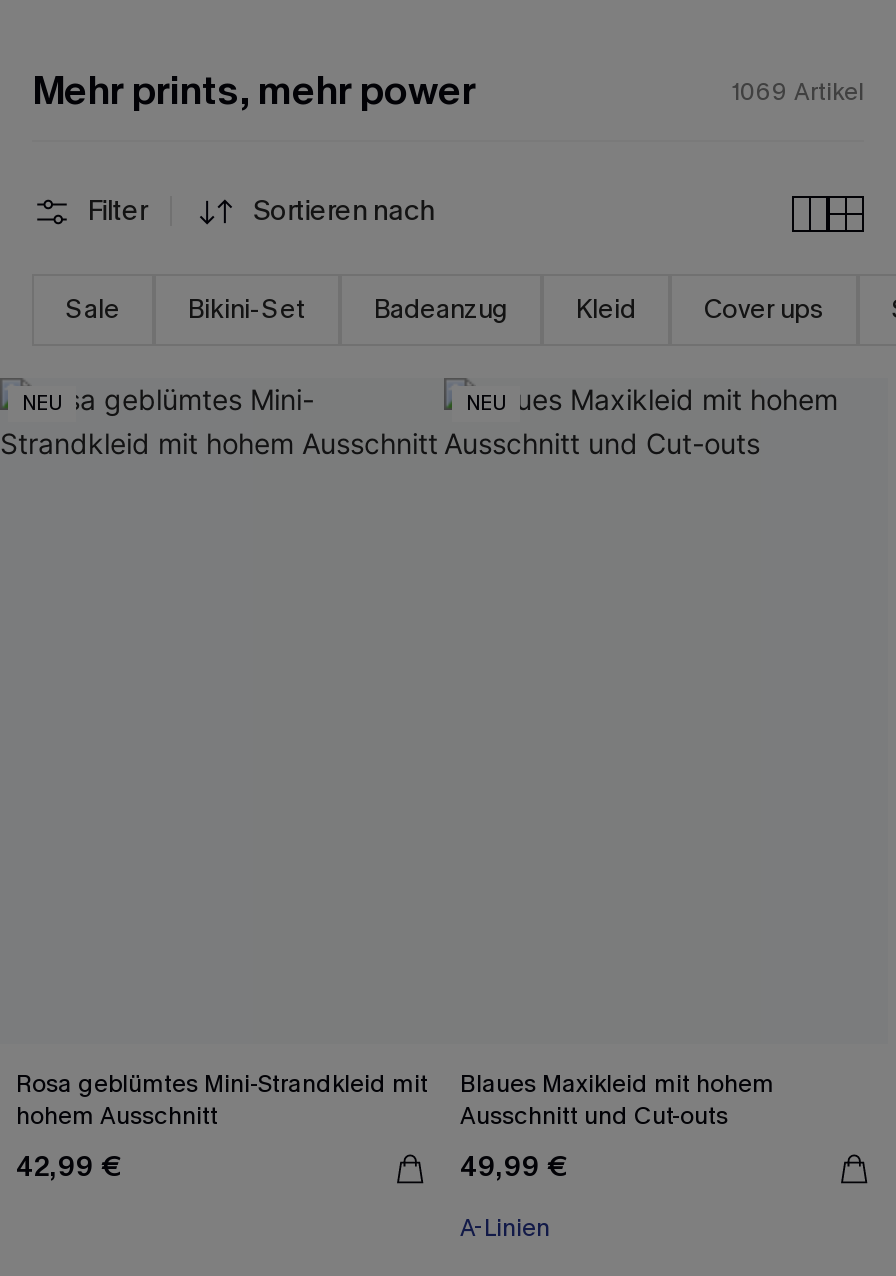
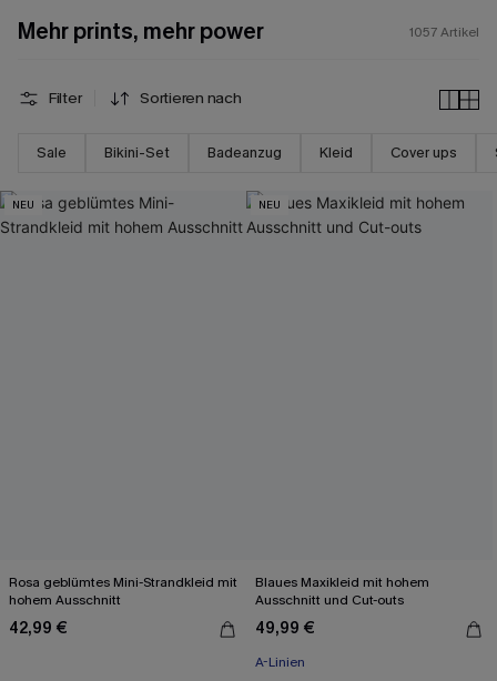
- 1069 Artikel
+ 1057 Artikel
